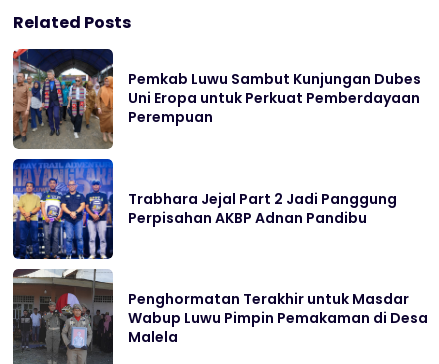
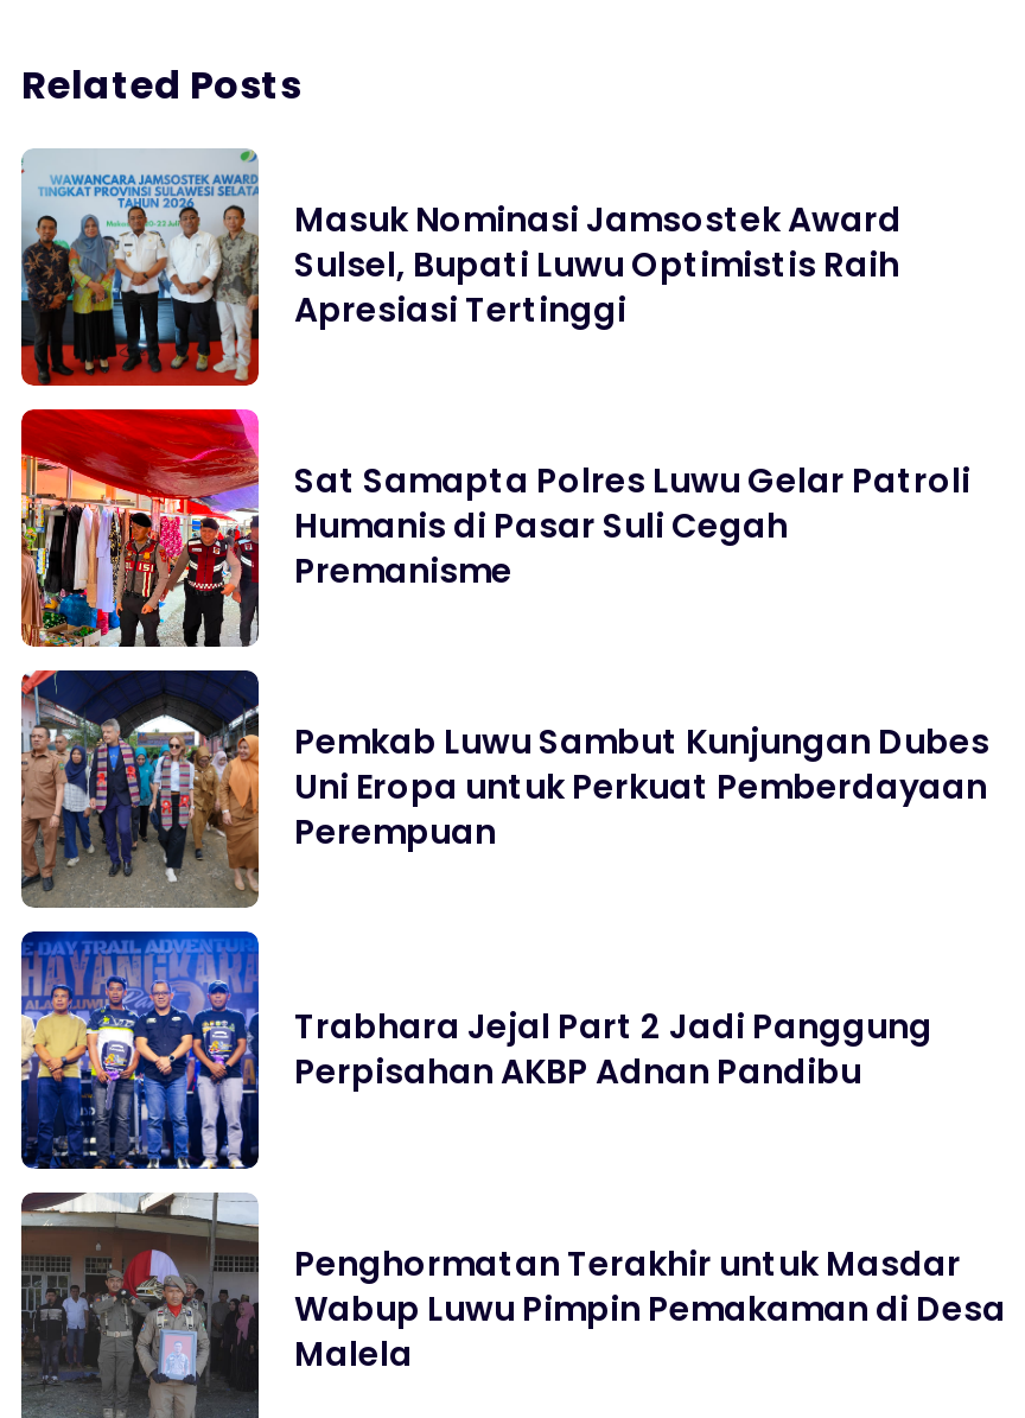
+ [image]
+ Masuk Nominasi Jamsostek Award
+ Sulsel, Bupati Luwu Optimistis Raih
+ Apresiasi Tertinggi

+ [image]
+ Sat Samapta Polres Luwu Gelar Patroli
+ Humanis di Pasar Suli Cegah
+ Premanisme
